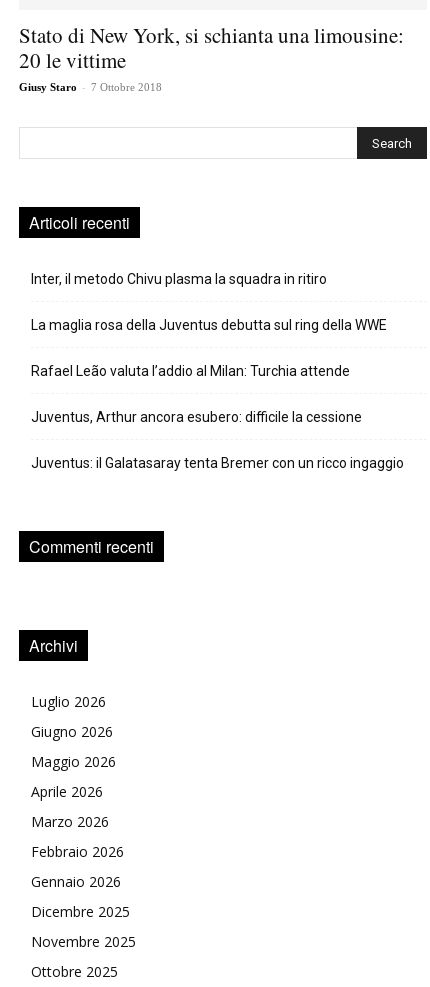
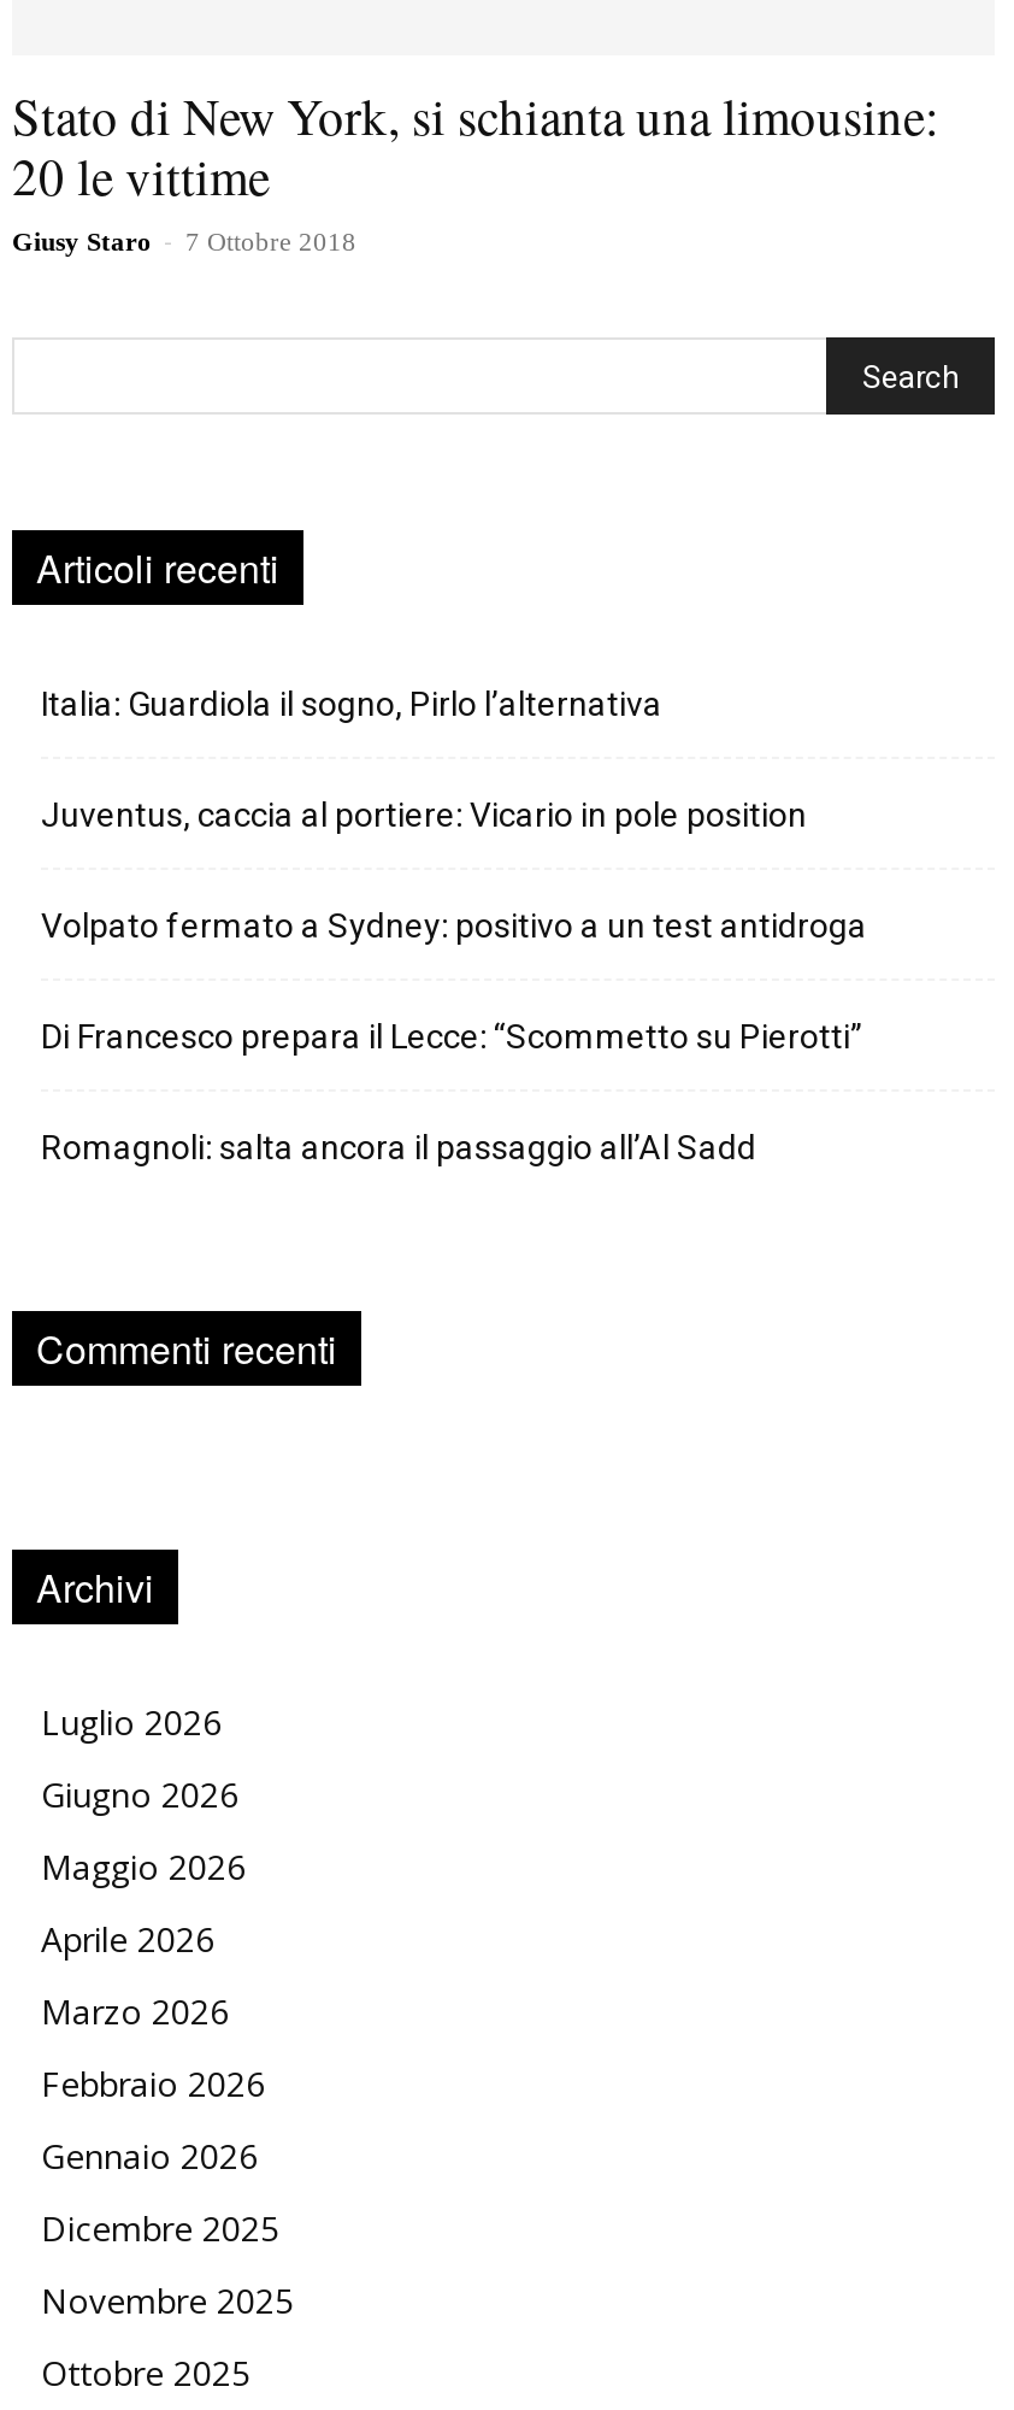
- Inter, il metodo Chivu plasma la squadra in ritiro
+ Italia: Guardiola il sogno, Pirlo l’alternativa

- La maglia rosa della Juventus debutta sul ring della WWE
+ Juventus, caccia al portiere: Vicario in pole position

- Rafael Leão valuta l’addio al Milan: Turchia attende
+ Volpato fermato a Sydney: positivo a un test antidroga

- Juventus, Arthur ancora esubero: difficile la cessione
+ Di Francesco prepara il Lecce: “Scommetto su Pierotti”

- Juventus: il Galatasaray tenta Bremer con un ricco ingaggio
+ Romagnoli: salta ancora il passaggio all’Al Sadd
